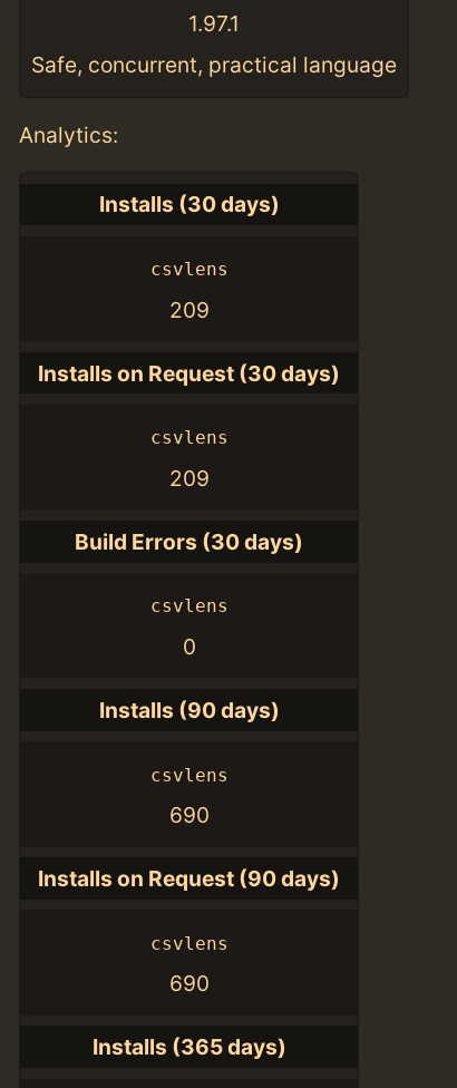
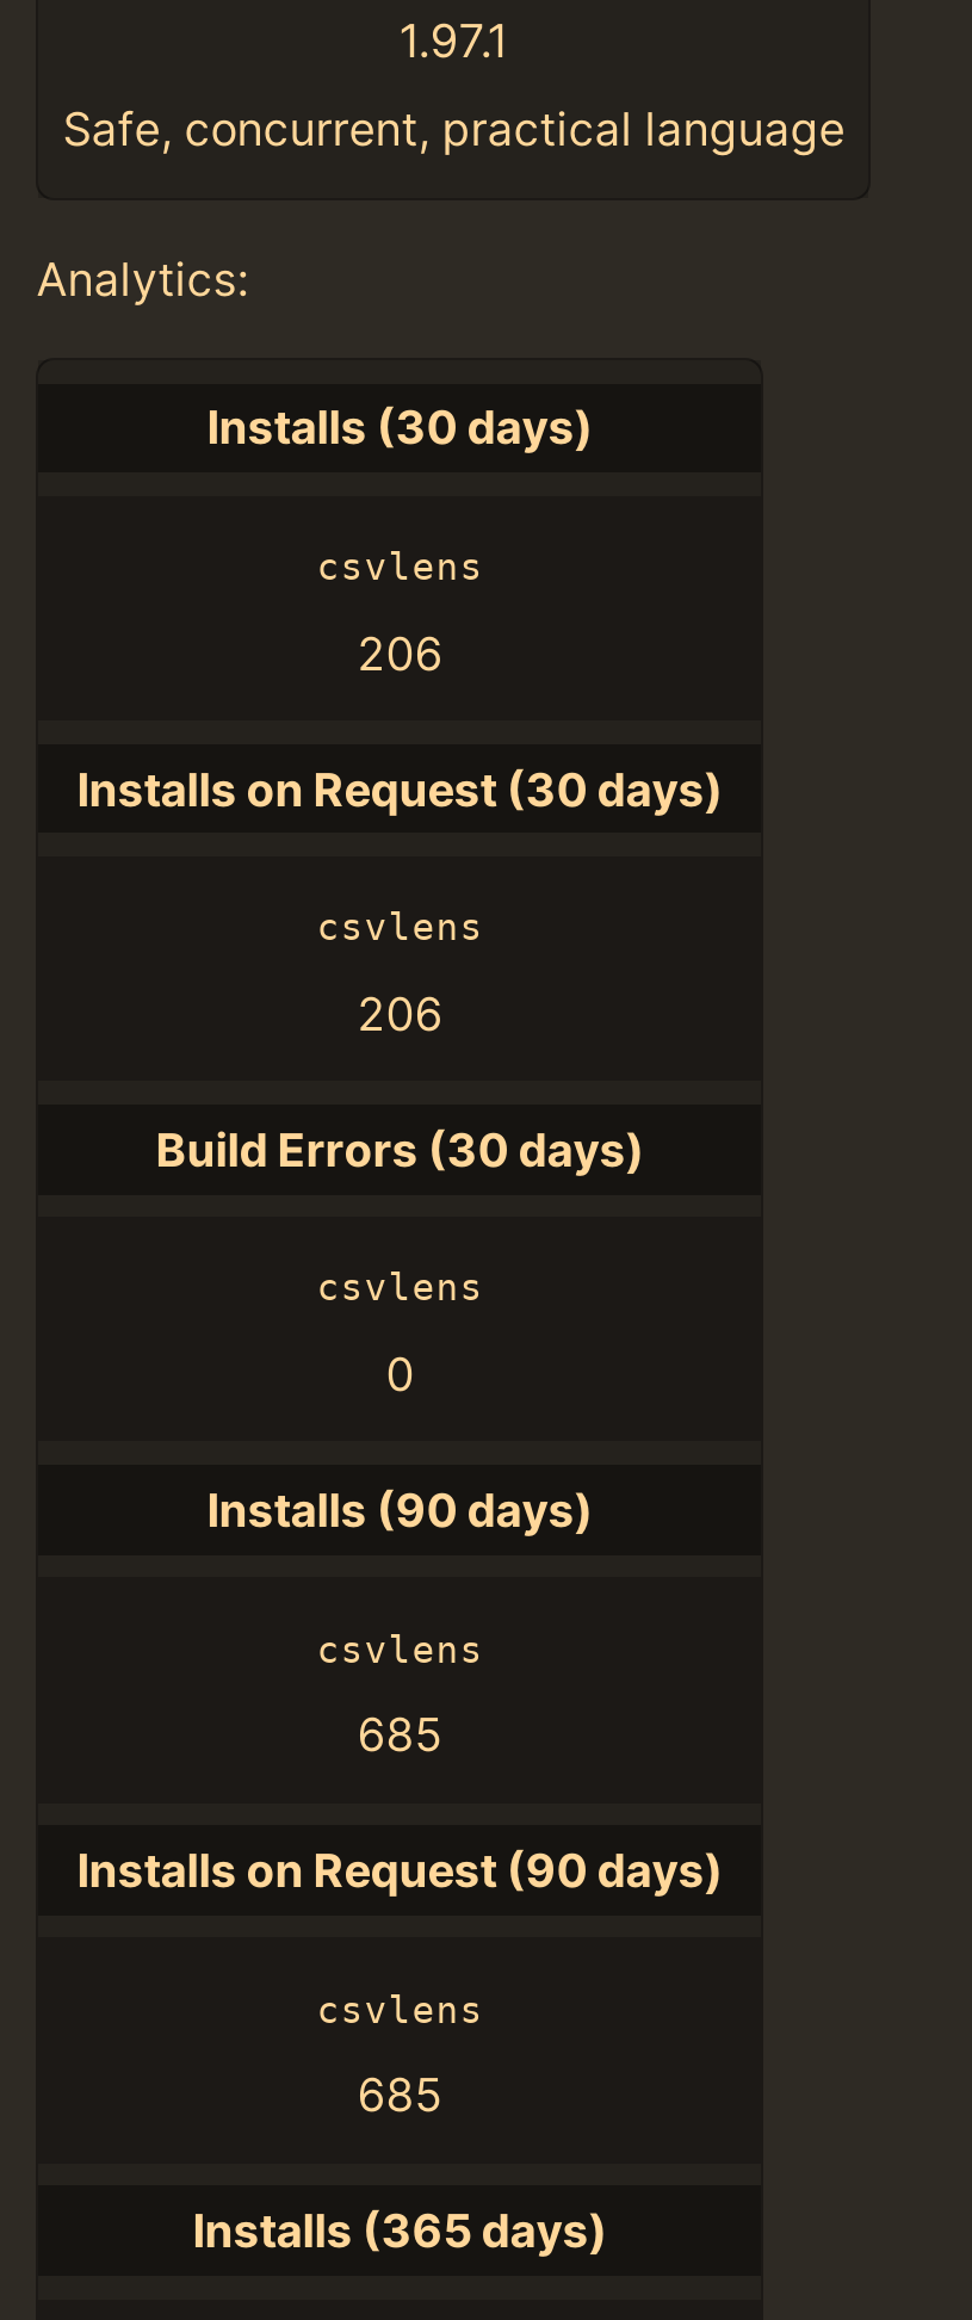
- 209
+ 206

- 209
+ 206

- 690
+ 685

- 690
+ 685
